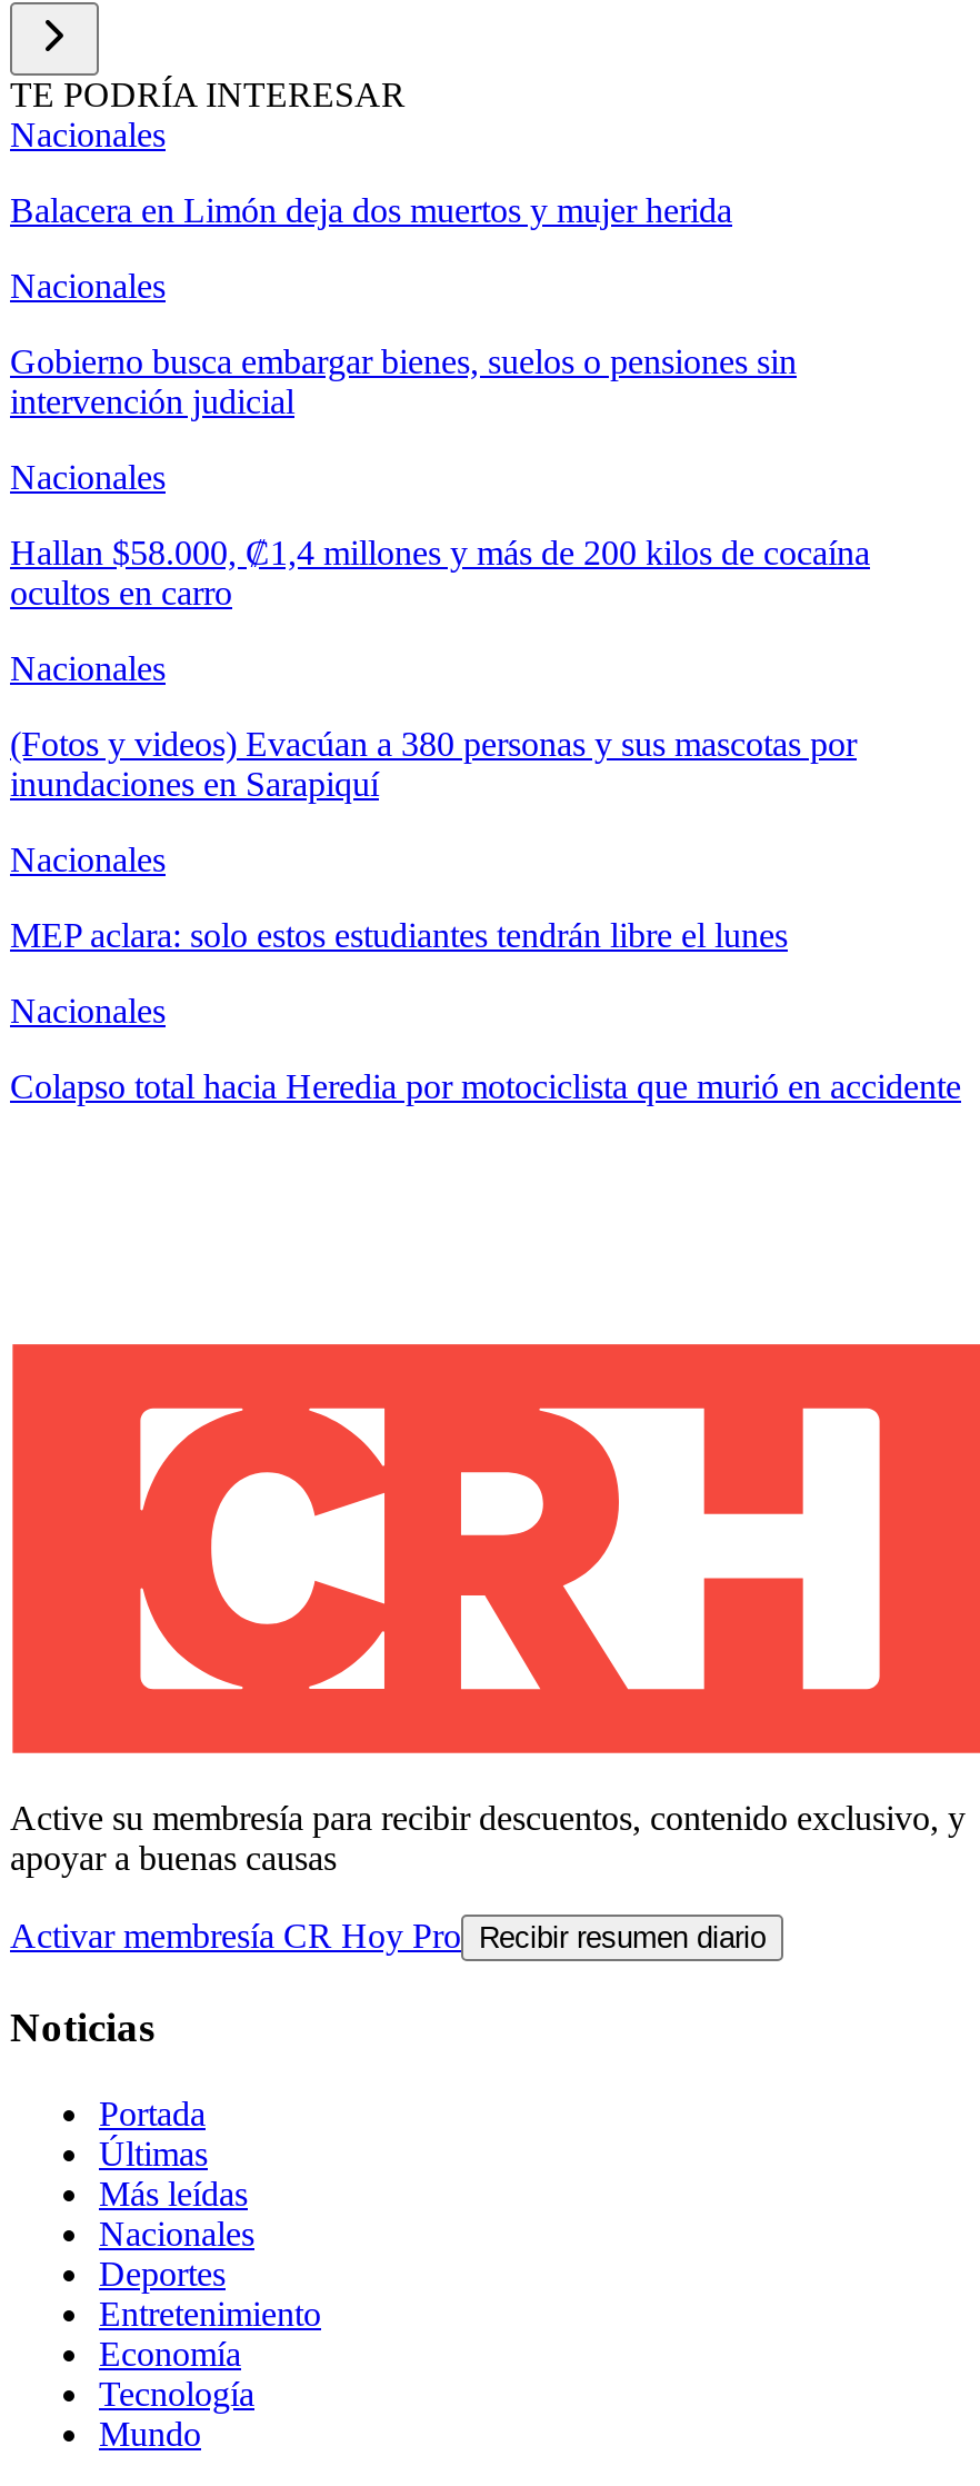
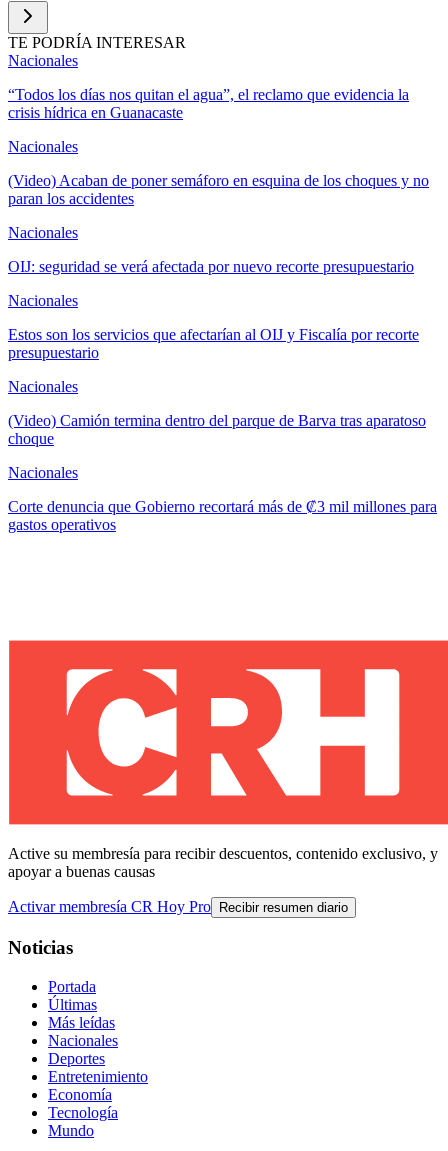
- Balacera en Limón deja dos muertos y mujer herida
+ “Todos los días nos quitan el agua”, el reclamo que evidencia la
+ crisis hídrica en Guanacaste

- Gobierno busca embargar bienes, suelos o pensiones sin
- intervención judicial
+ (Video) Acaban de poner semáforo en esquina de los choques y no
+ paran los accidentes

- Hallan $58.000, ₡1,4 millones y más de 200 kilos de cocaína
- ocultos en carro
+ OIJ: seguridad se verá afectada por nuevo recorte presupuestario

- (Fotos y videos) Evacúan a 380 personas y sus mascotas por
- inundaciones en Sarapiquí
+ Estos son los servicios que afectarían al OIJ y Fiscalía por recorte
+ presupuestario

- MEP aclara: solo estos estudiantes tendrán libre el lunes
+ (Video) Camión termina dentro del parque de Barva tras aparatoso
+ choque

- Colapso total hacia Heredia por motociclista que murió en accidente
+ Corte denuncia que Gobierno recortará más de ₡3 mil millones para
+ gastos operativos
